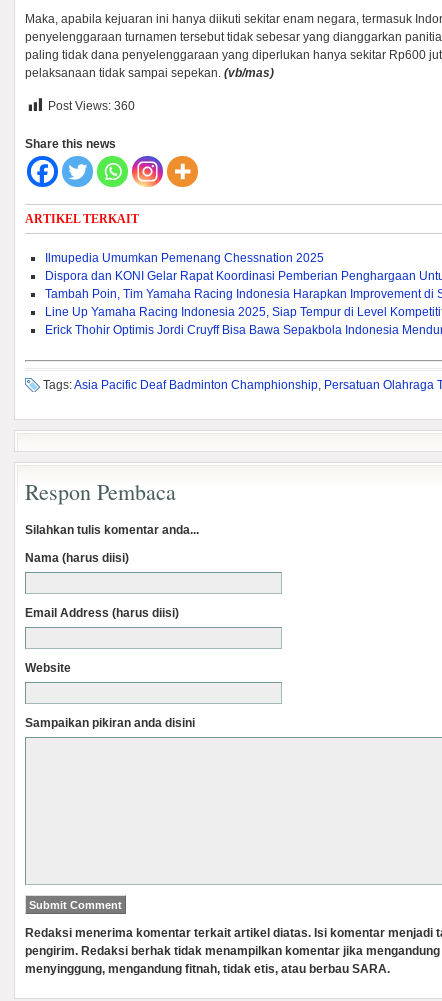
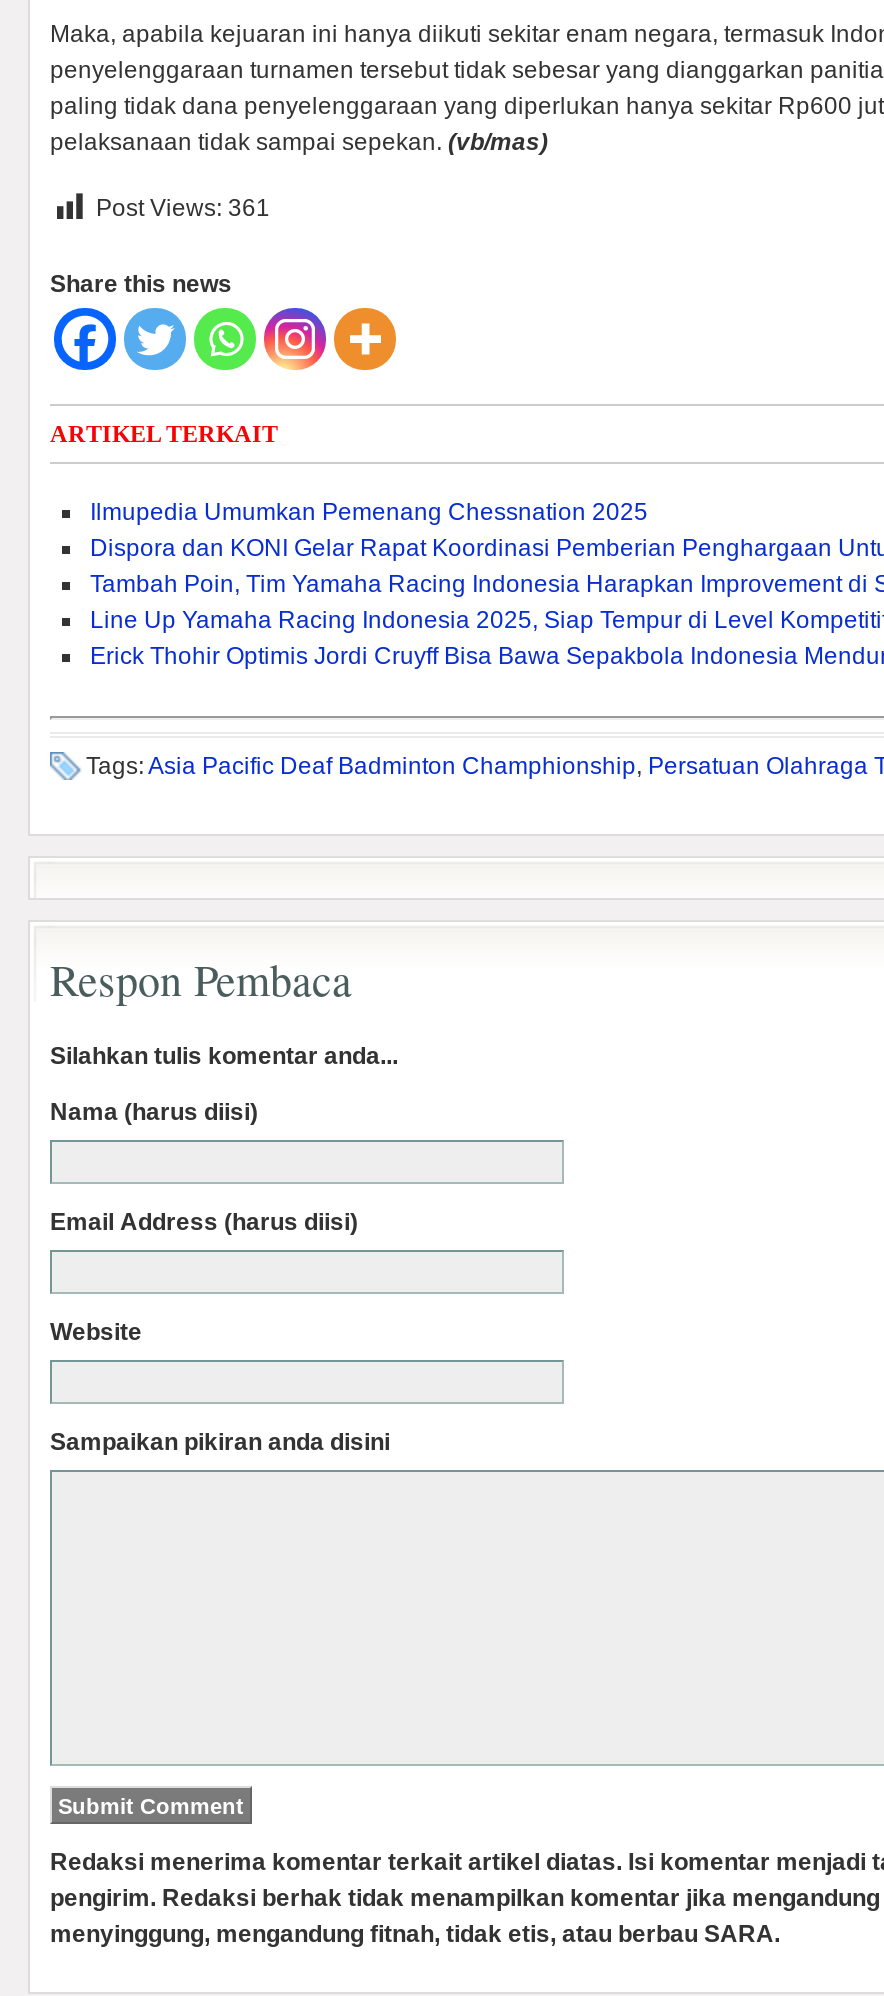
- Post Views: 360
+ Post Views: 361
